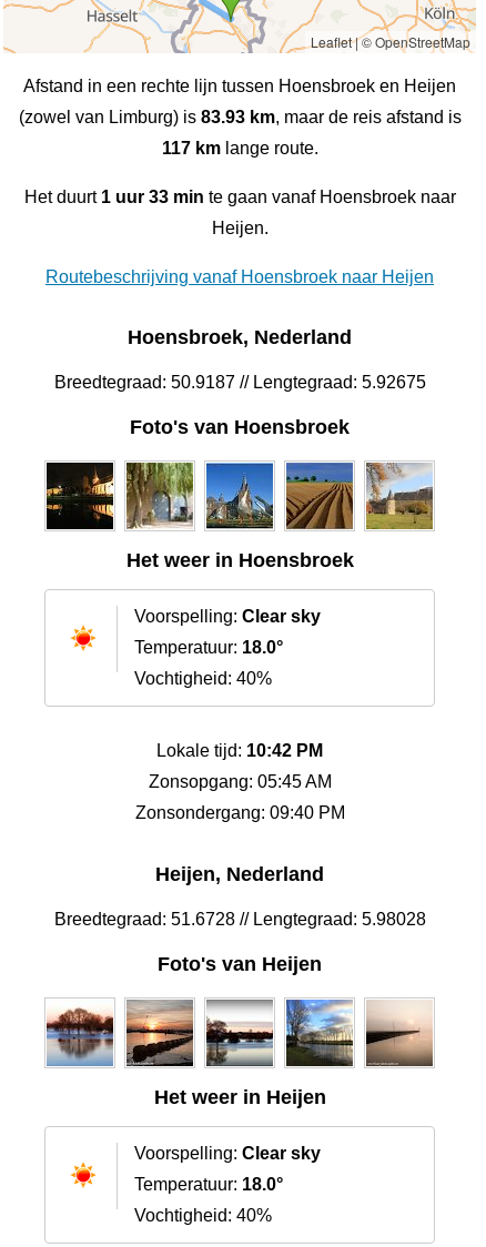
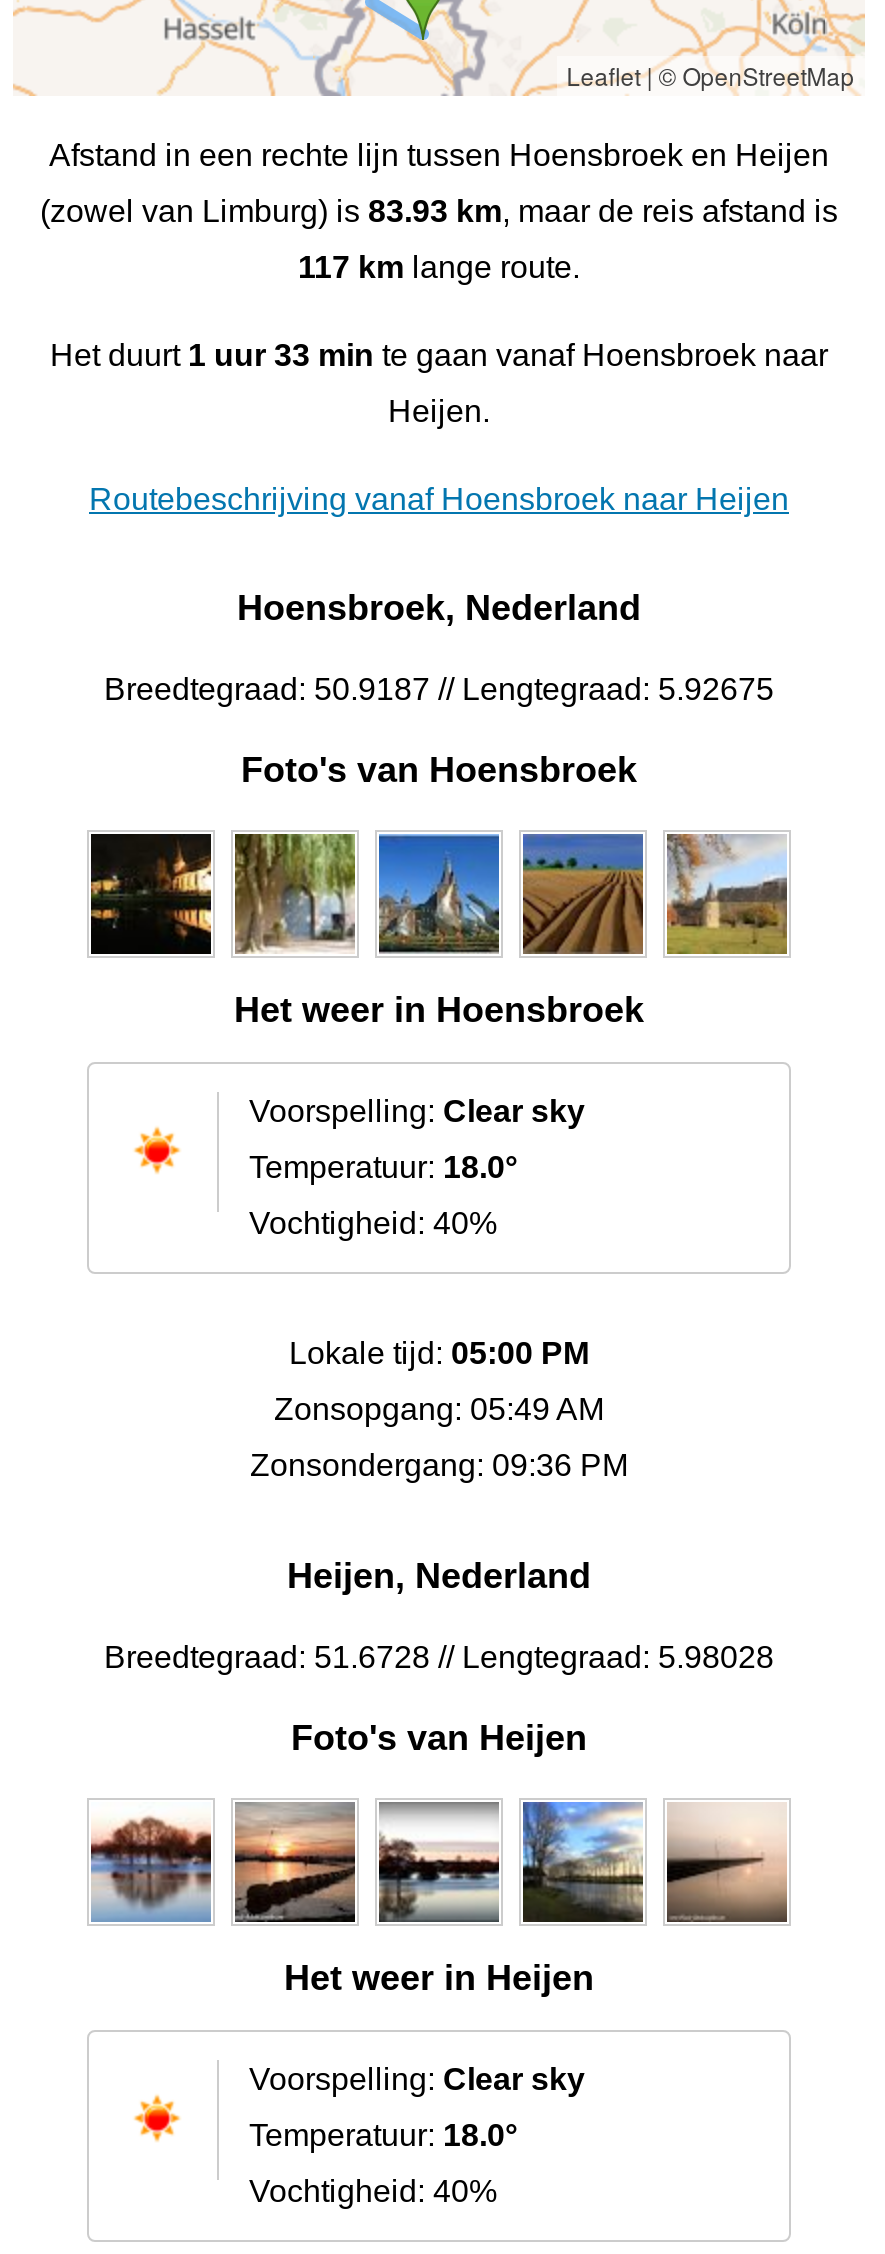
- Lokale tijd: 10:42 PM
+ Lokale tijd: 05:00 PM

- Zonsopgang: 05:45 AM
+ Zonsopgang: 05:49 AM

- Zonsondergang: 09:40 PM
+ Zonsondergang: 09:36 PM
